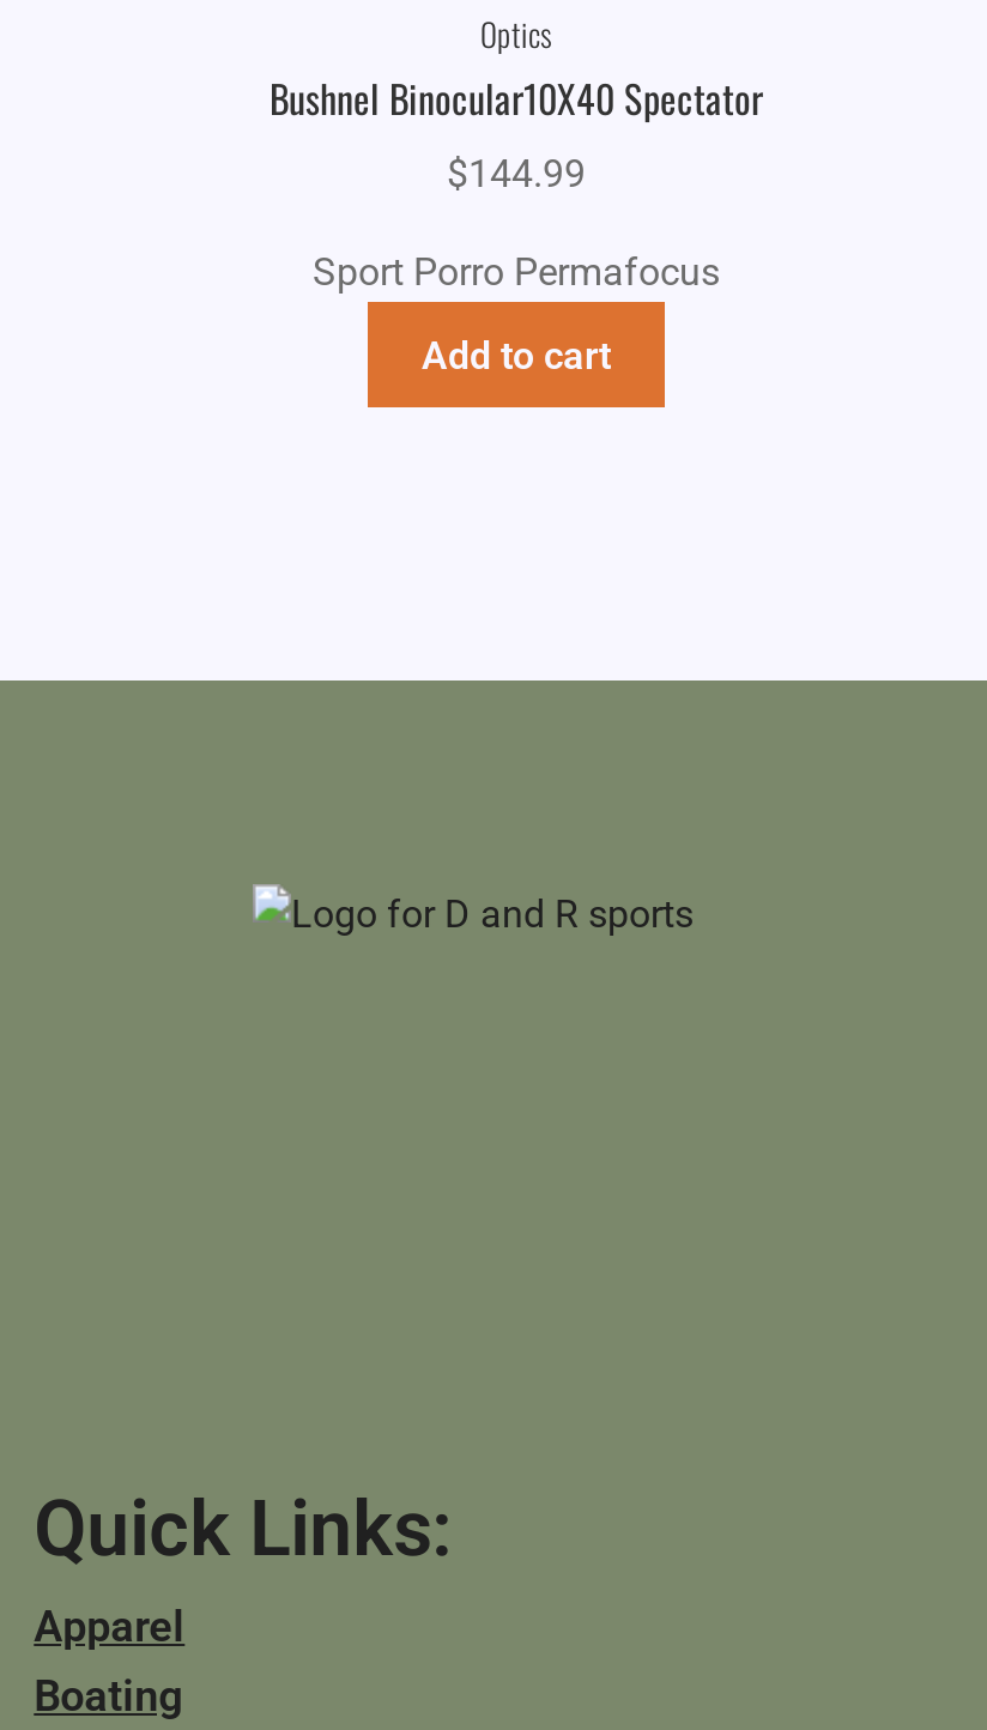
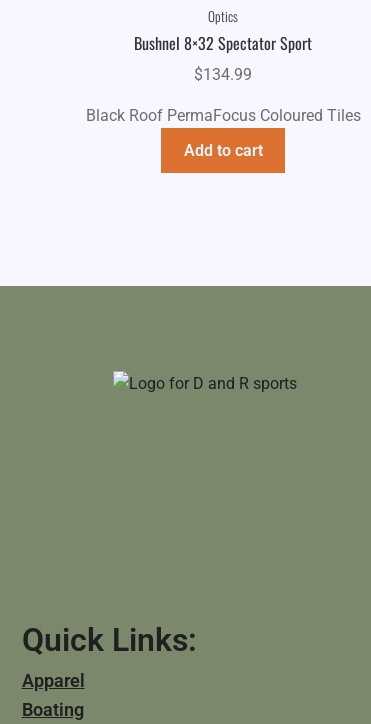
- Bushnel Binocular10X40 Spectator
- $144.99
+ Bushnel 8×32 Spectator Sport
+ $134.99

- Sport Porro Permafocus
+ Black Roof PermaFocus Coloured Tiles
